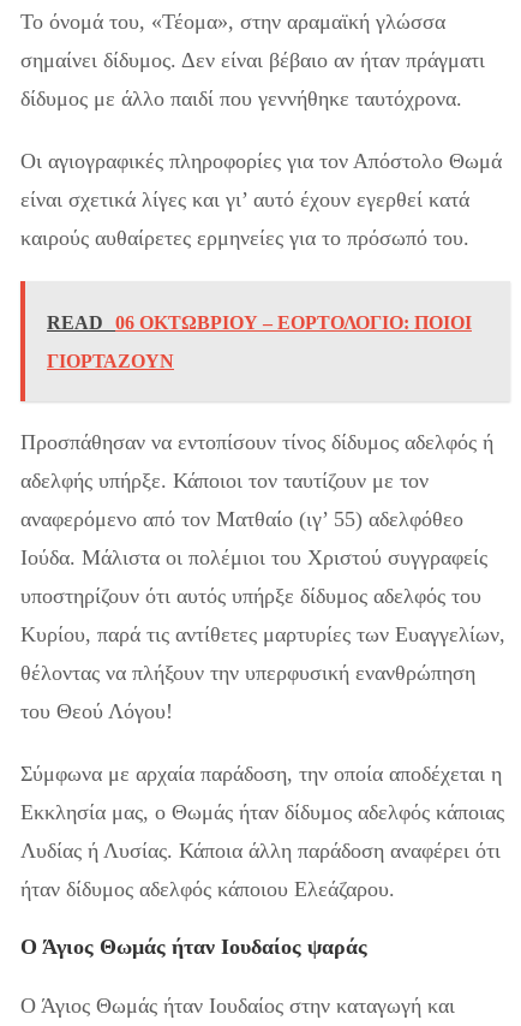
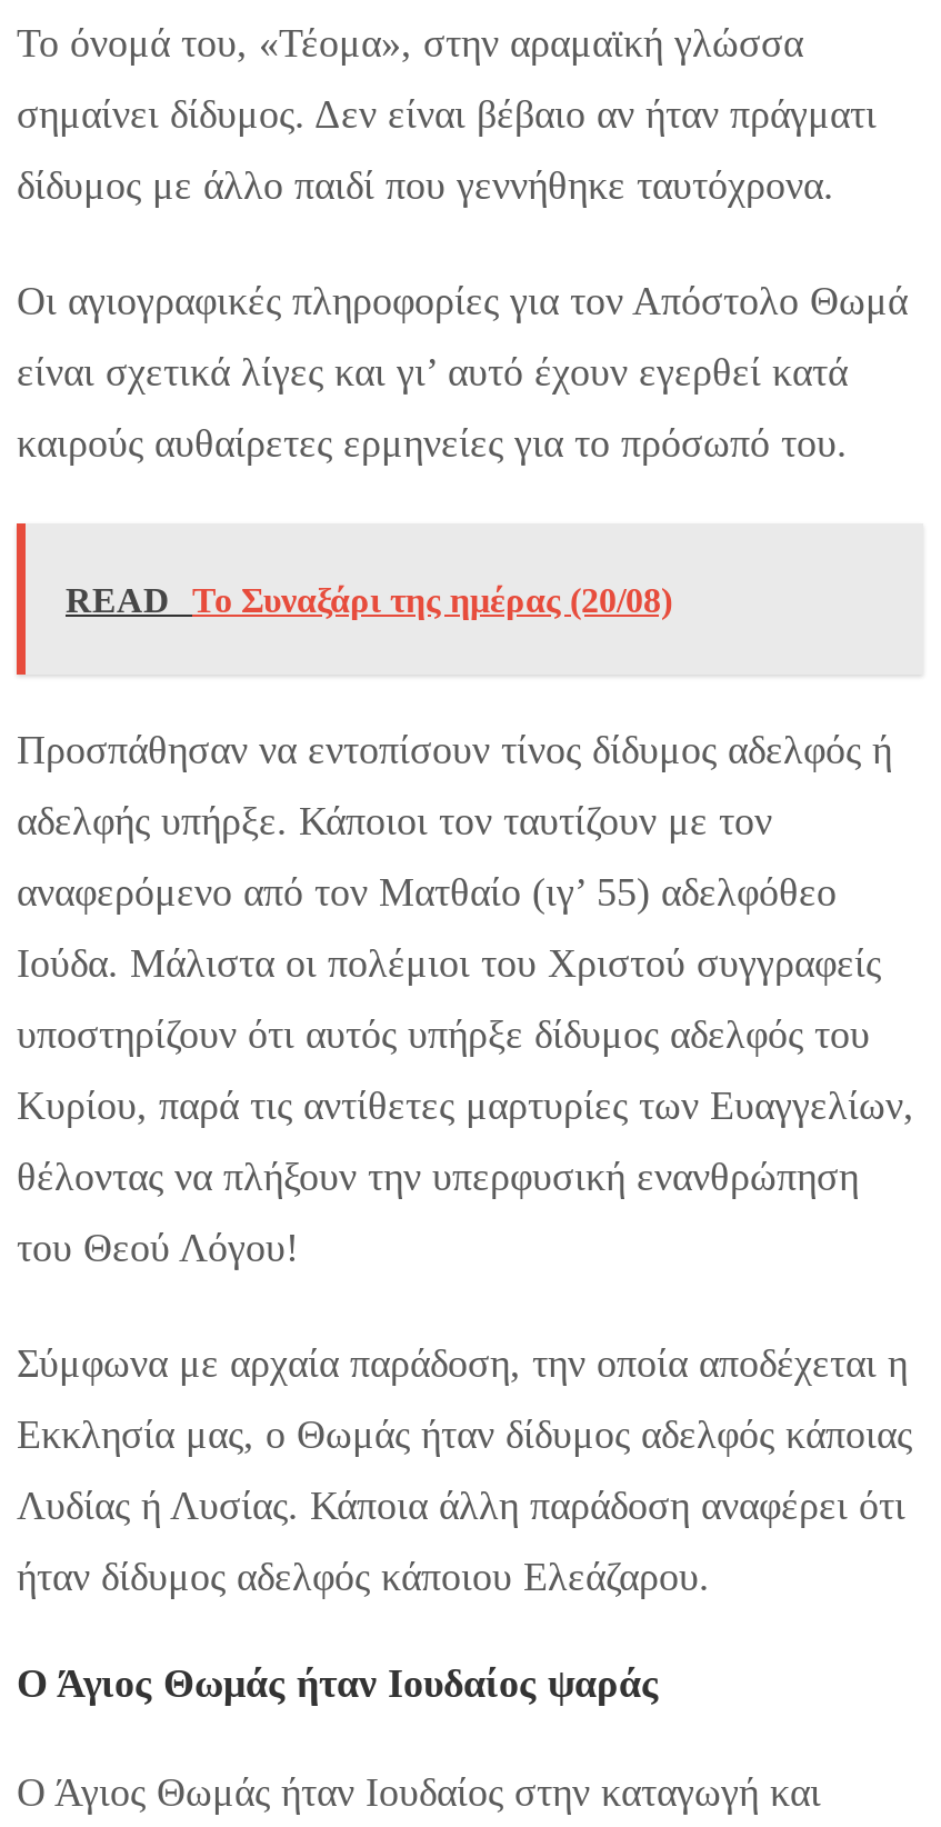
- READ 06 ΟΚΤΩΒΡΙΟΥ – ΕΟΡΤΟΛΟΓΙΟ: ΠΟΙΟΙ
- ΓΙΟΡΤΑΖΟΥΝ
+ READ Το Συναξάρι της ημέρας (20/08)
